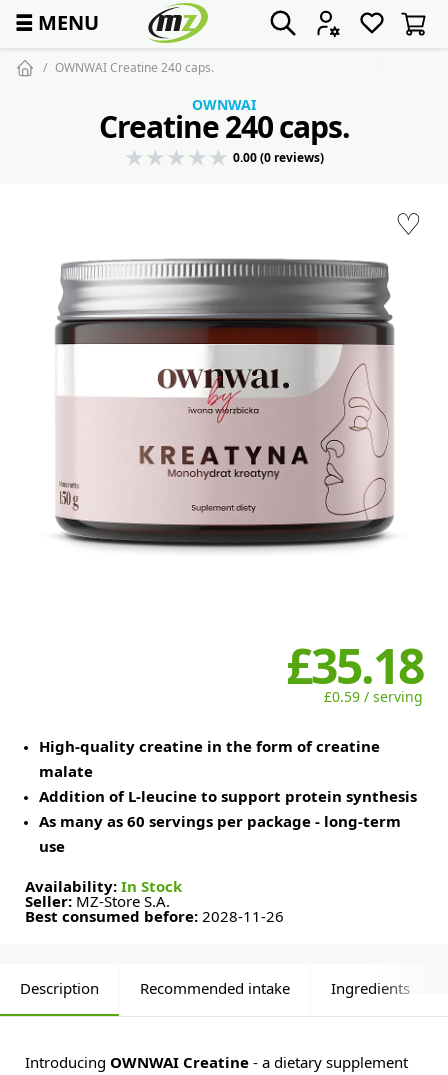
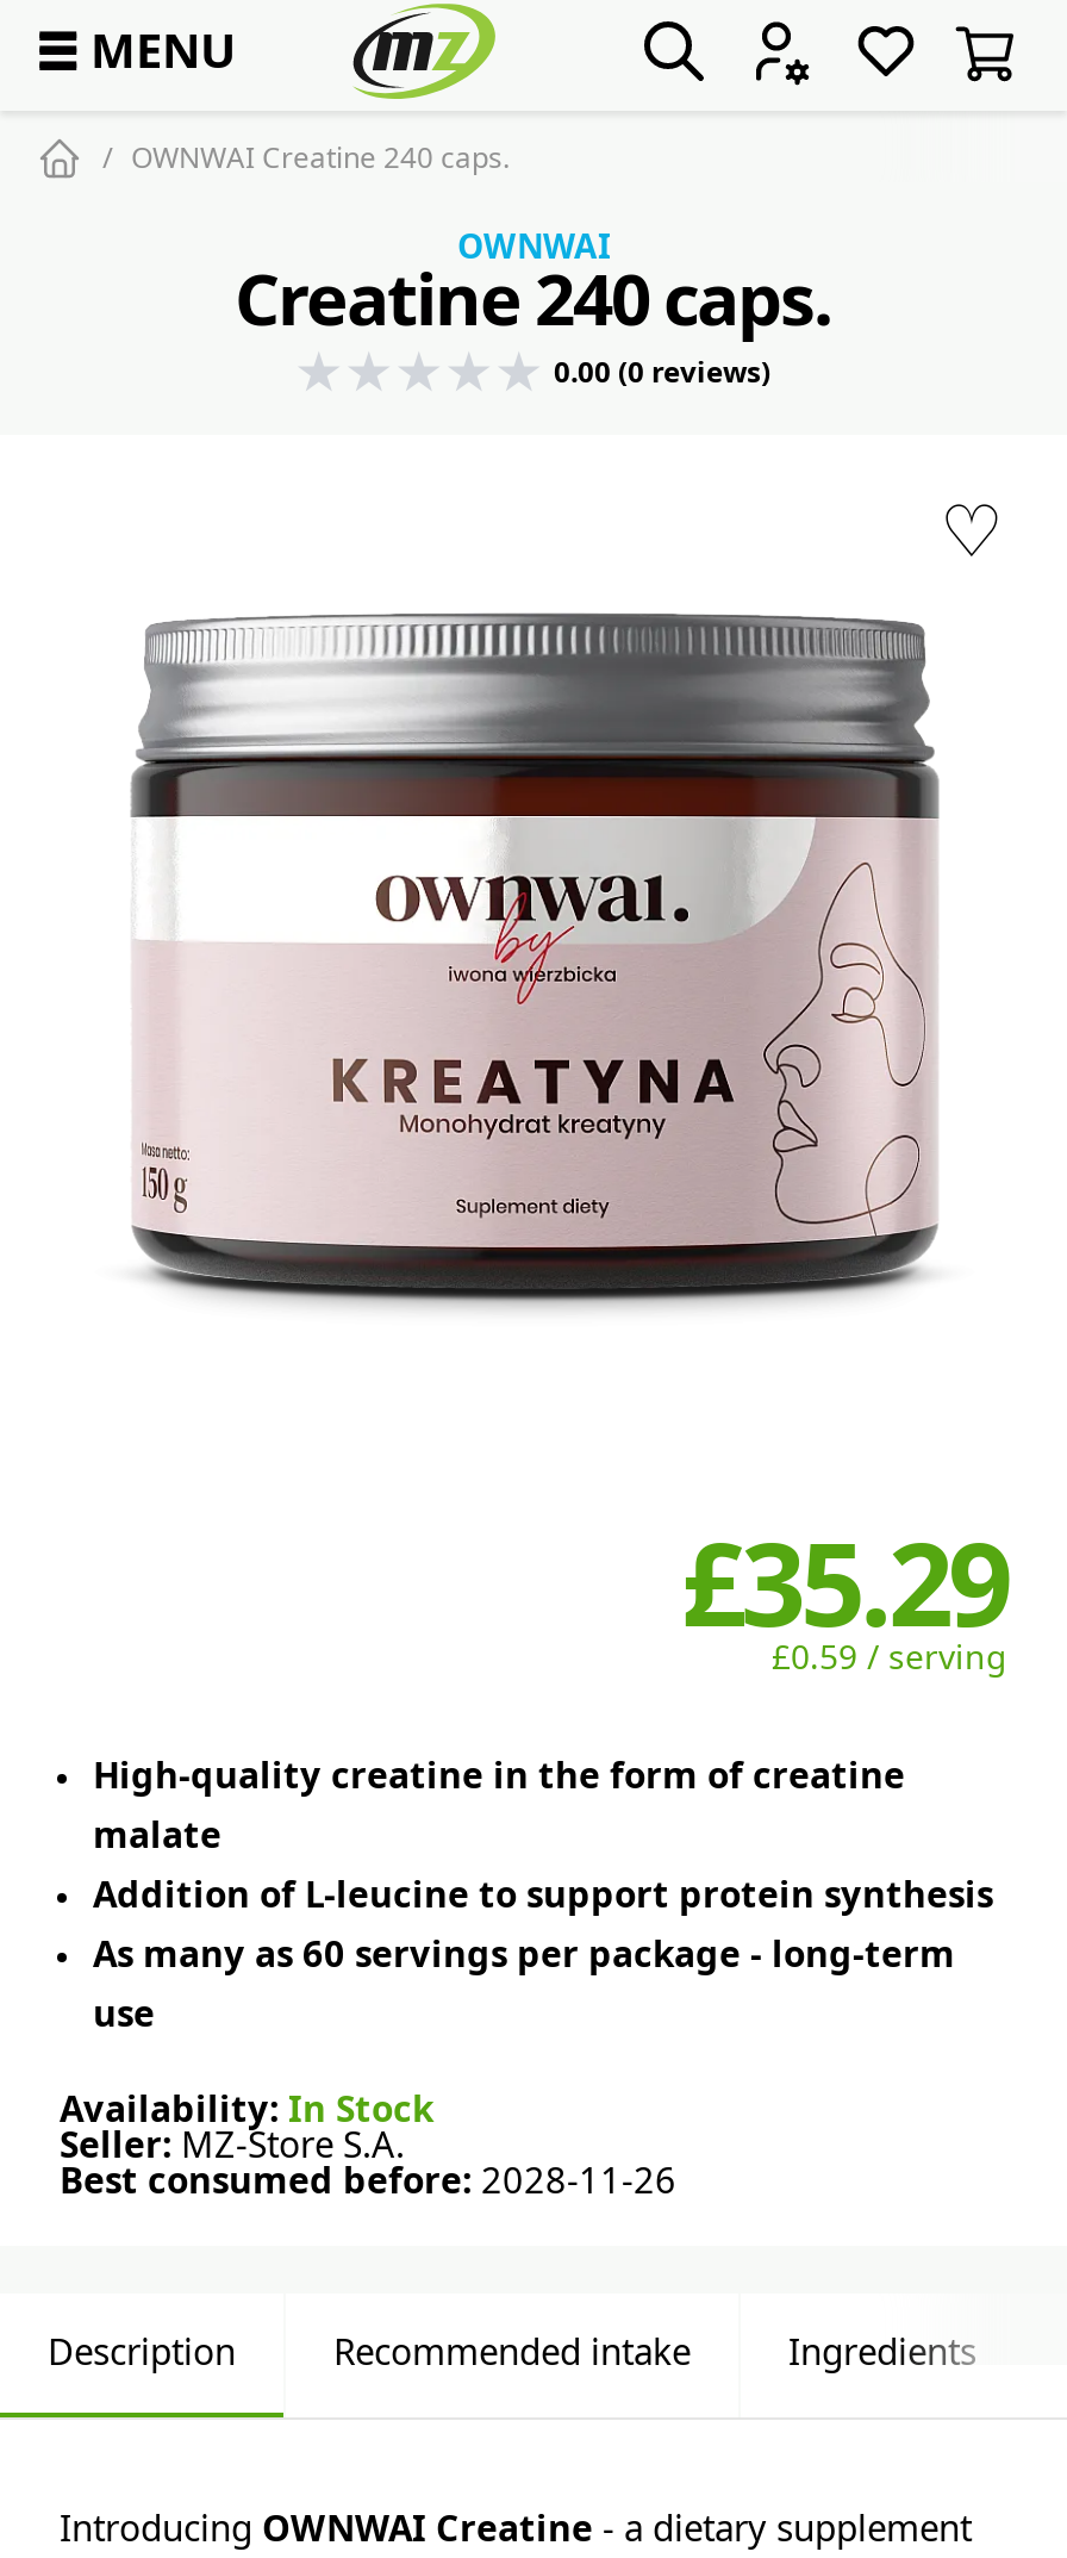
- £35.18
+ £35.29
